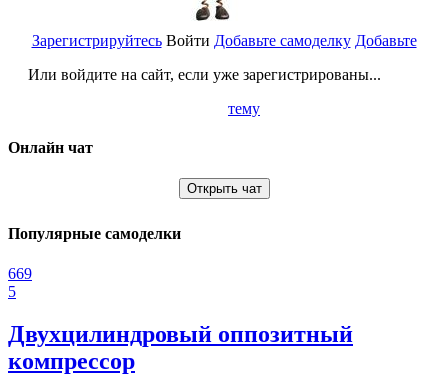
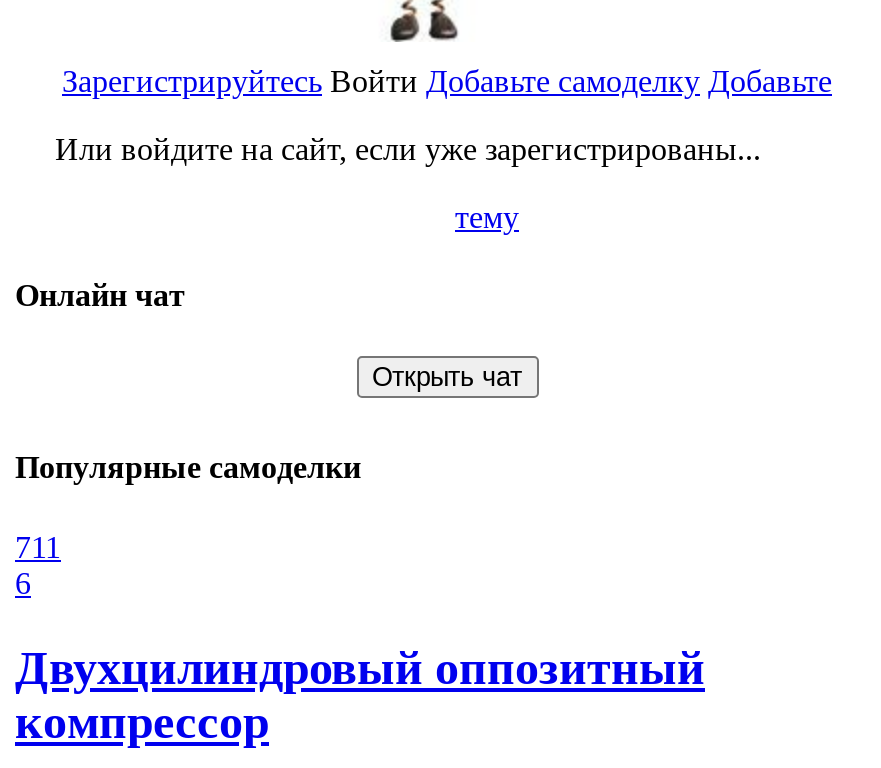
- 669
+ 711

- 5
+ 6
